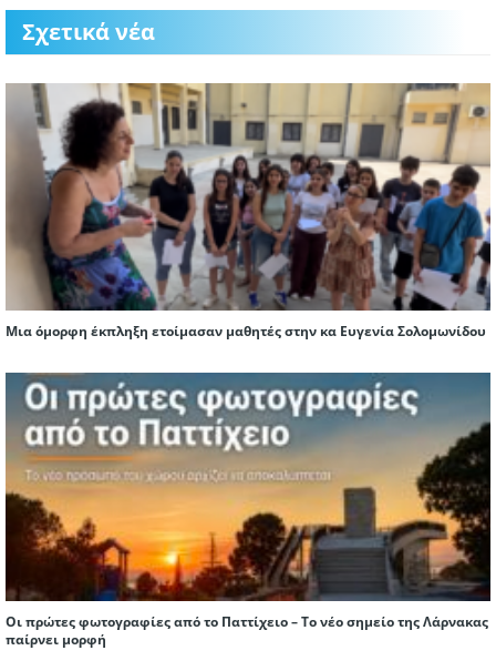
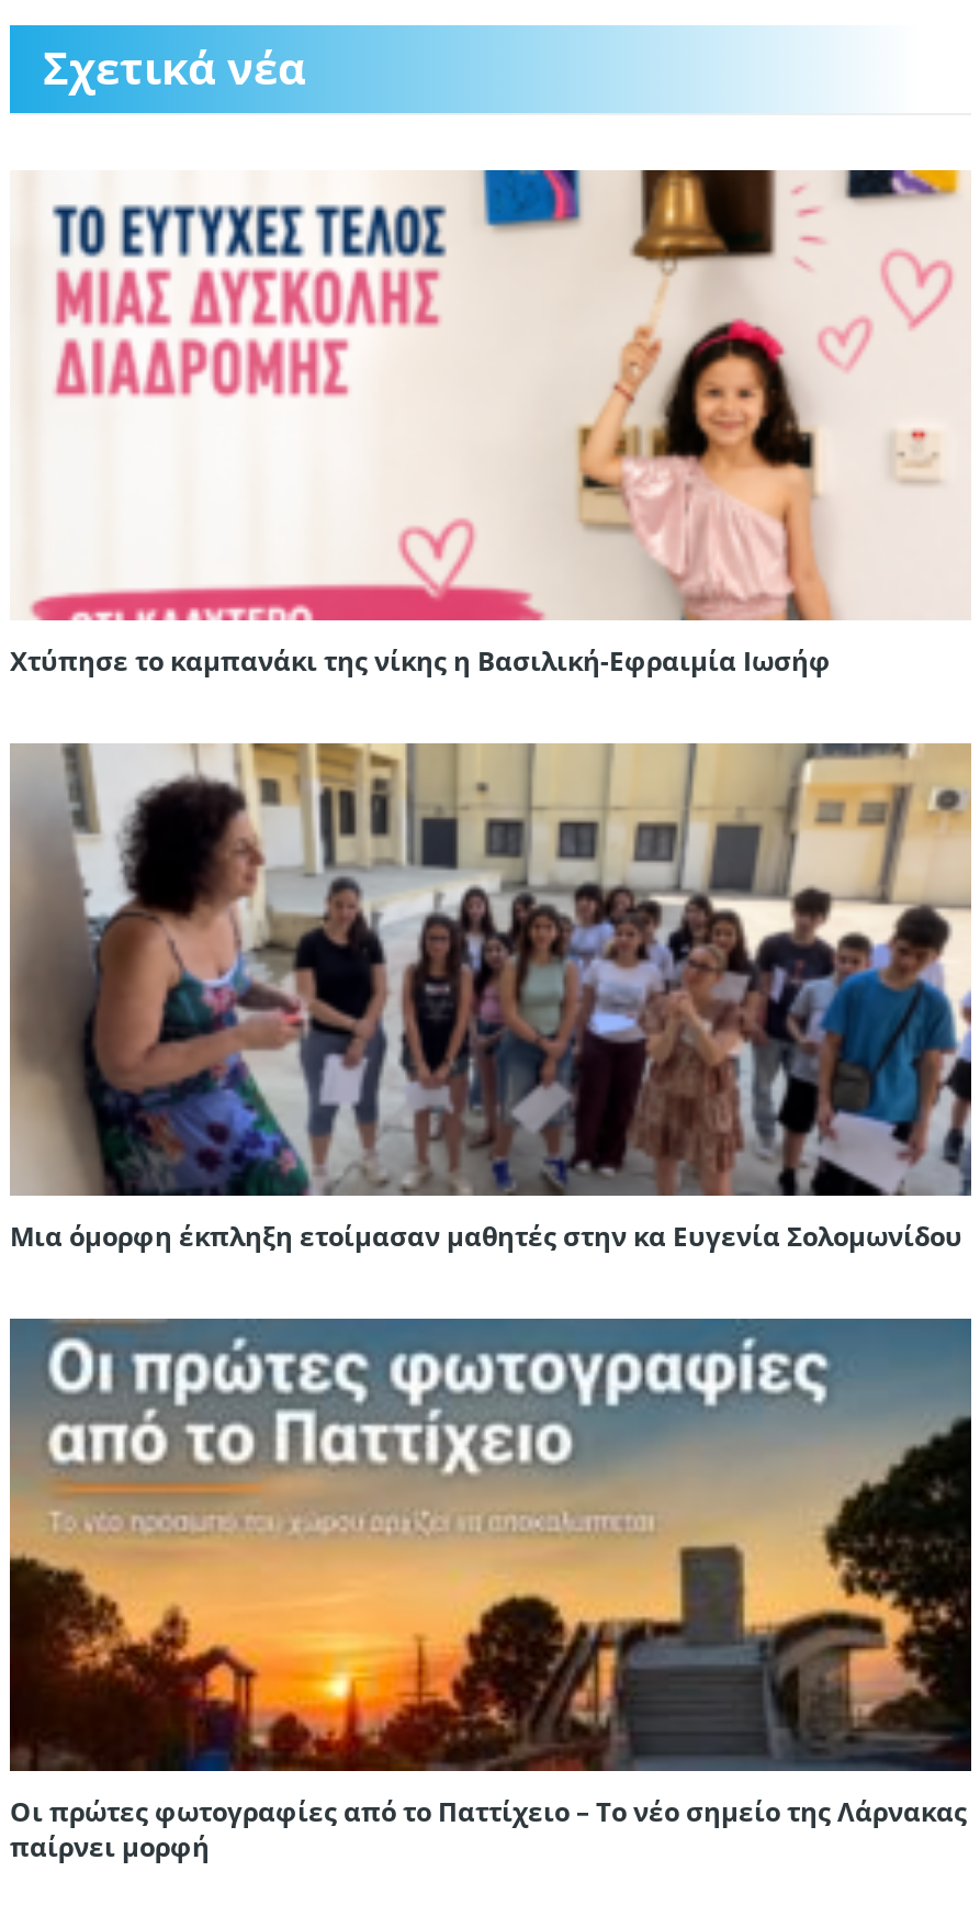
+ [image]
+ Χτύπησε το καμπανάκι της νίκης η Βασιλική-Εφραιμία Ιωσήφ
